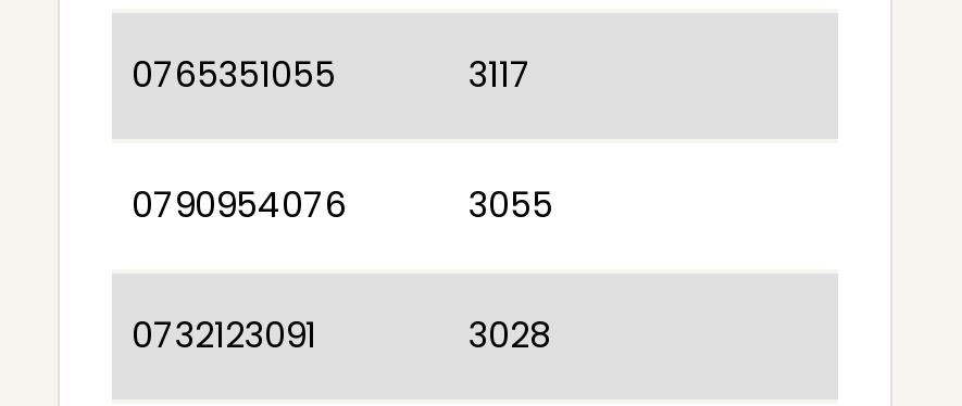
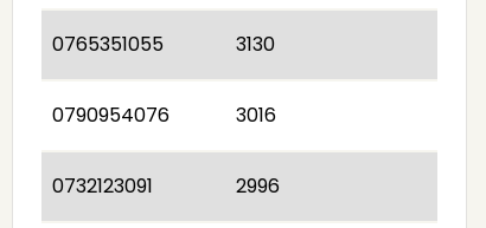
- 3117
+ 3130

- 3055
+ 3016

- 3028
+ 2996
